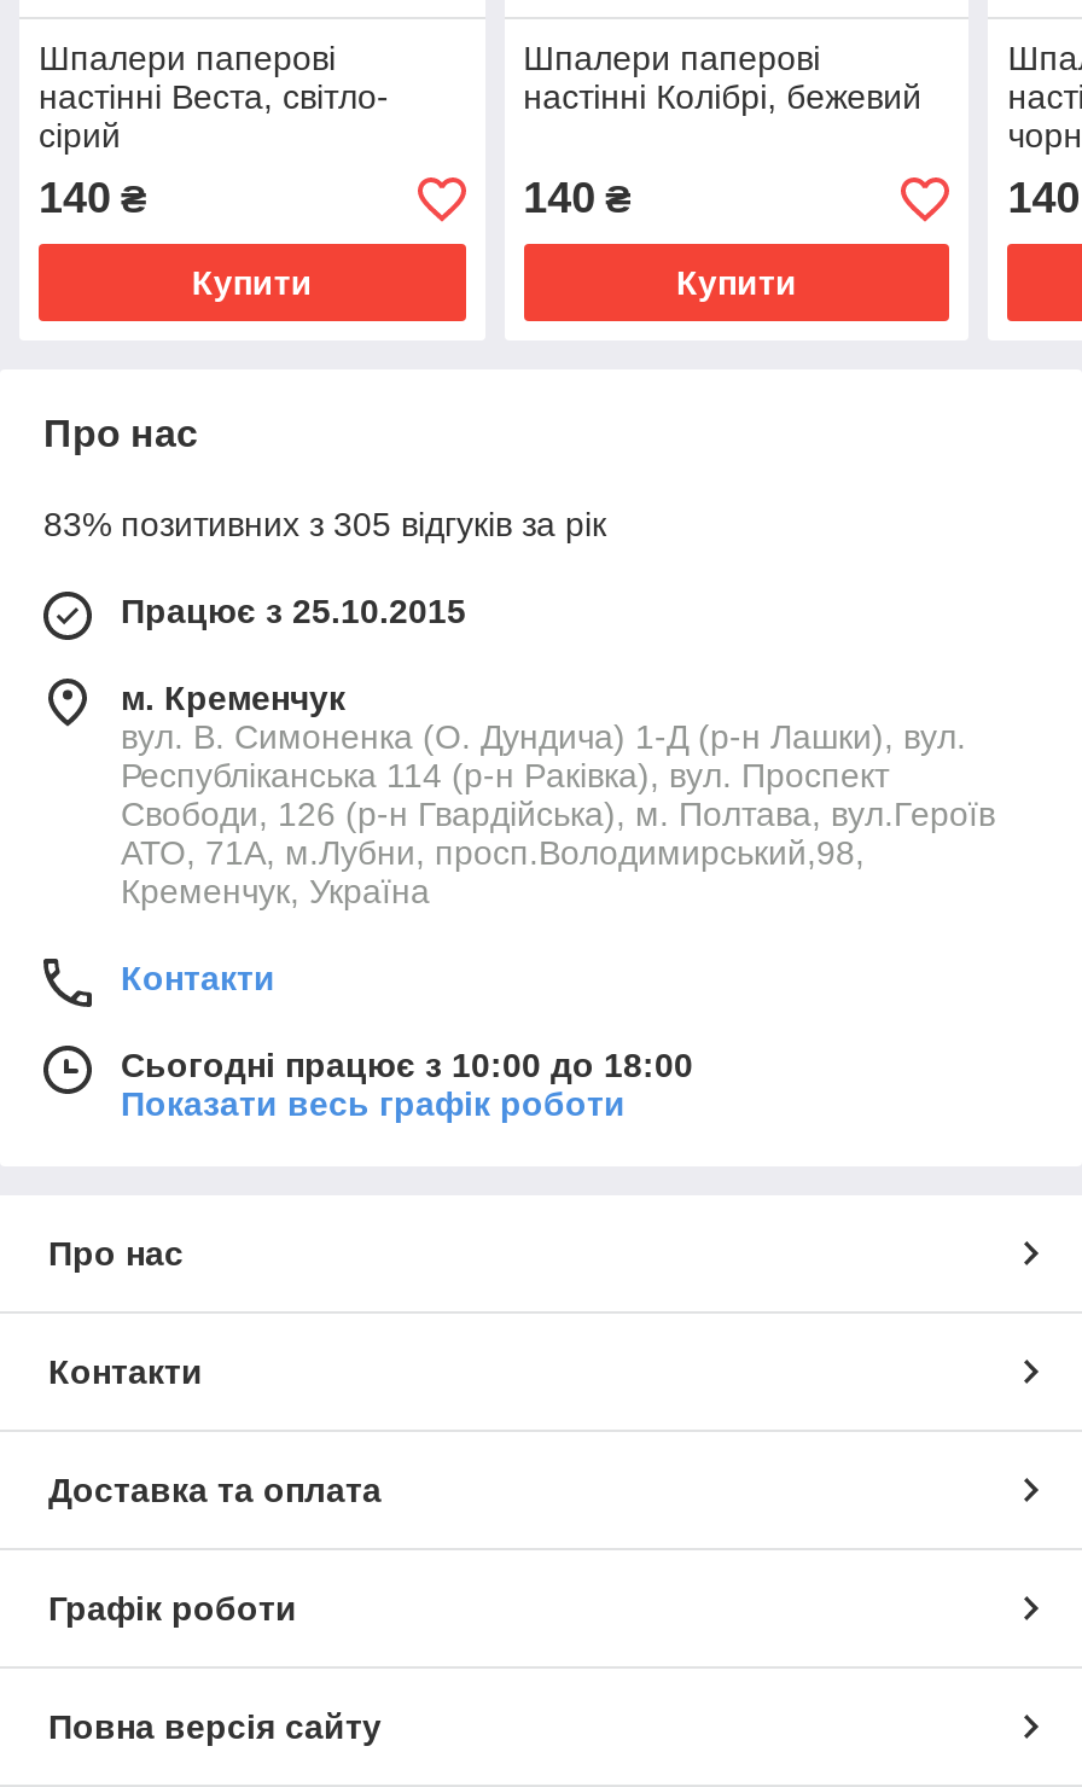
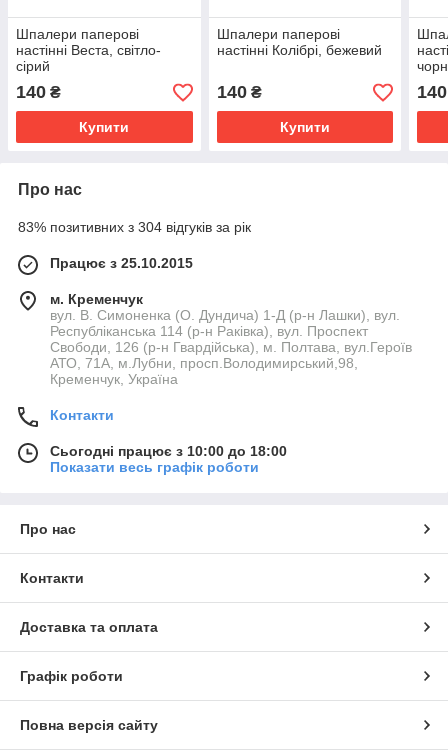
- 83% позитивних з 305 відгуків за рік
+ 83% позитивних з 304 відгуків за рік
